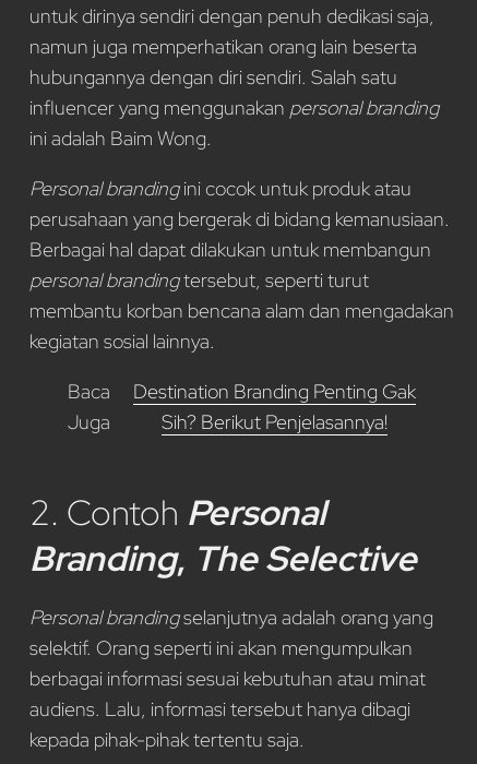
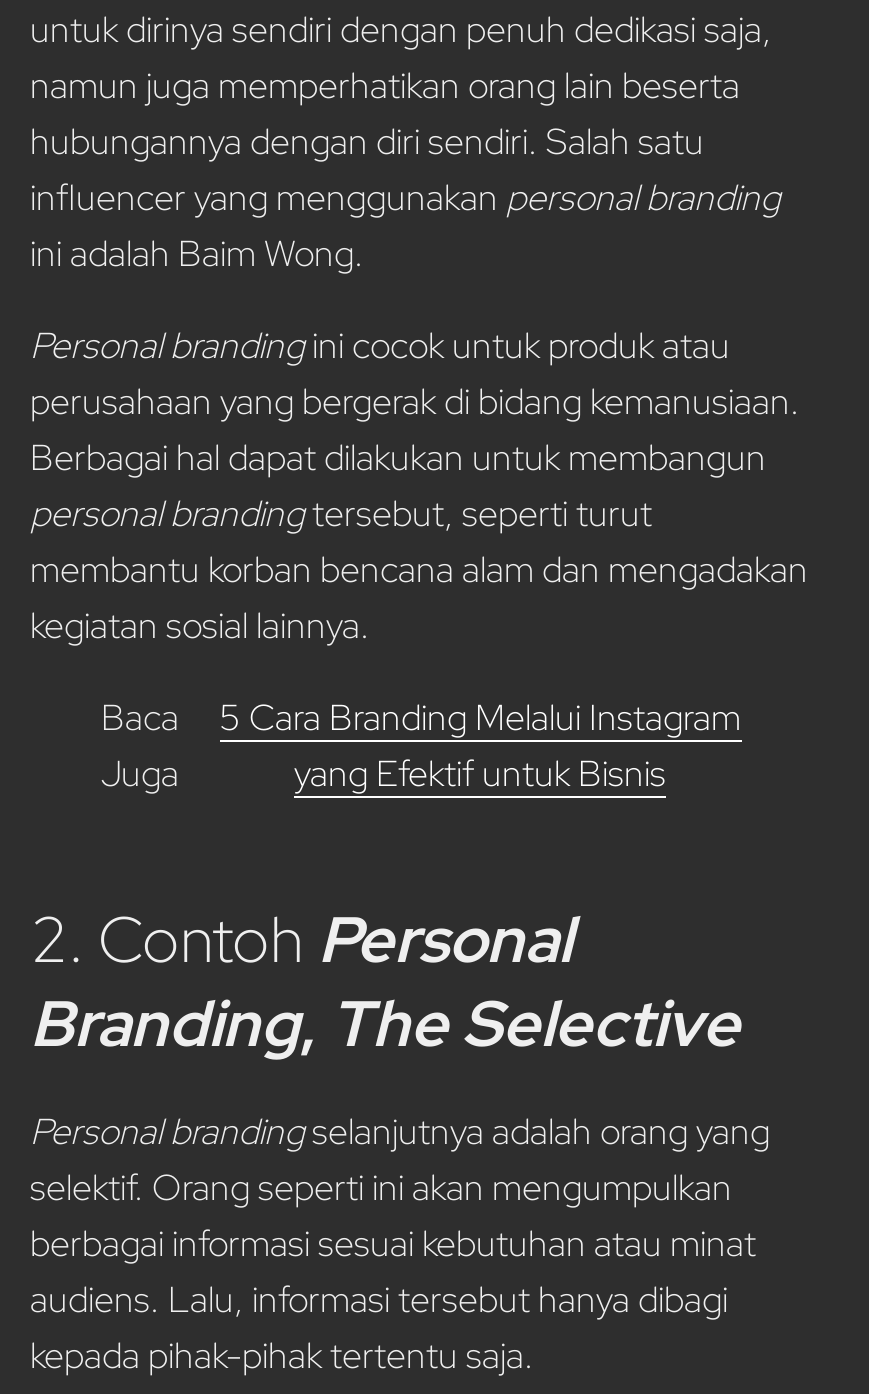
- Destination Branding Penting Gak
- Sih? Berikut Penjelasannya!
+ 5 Cara Branding Melalui Instagram
+ yang Efektif untuk Bisnis
